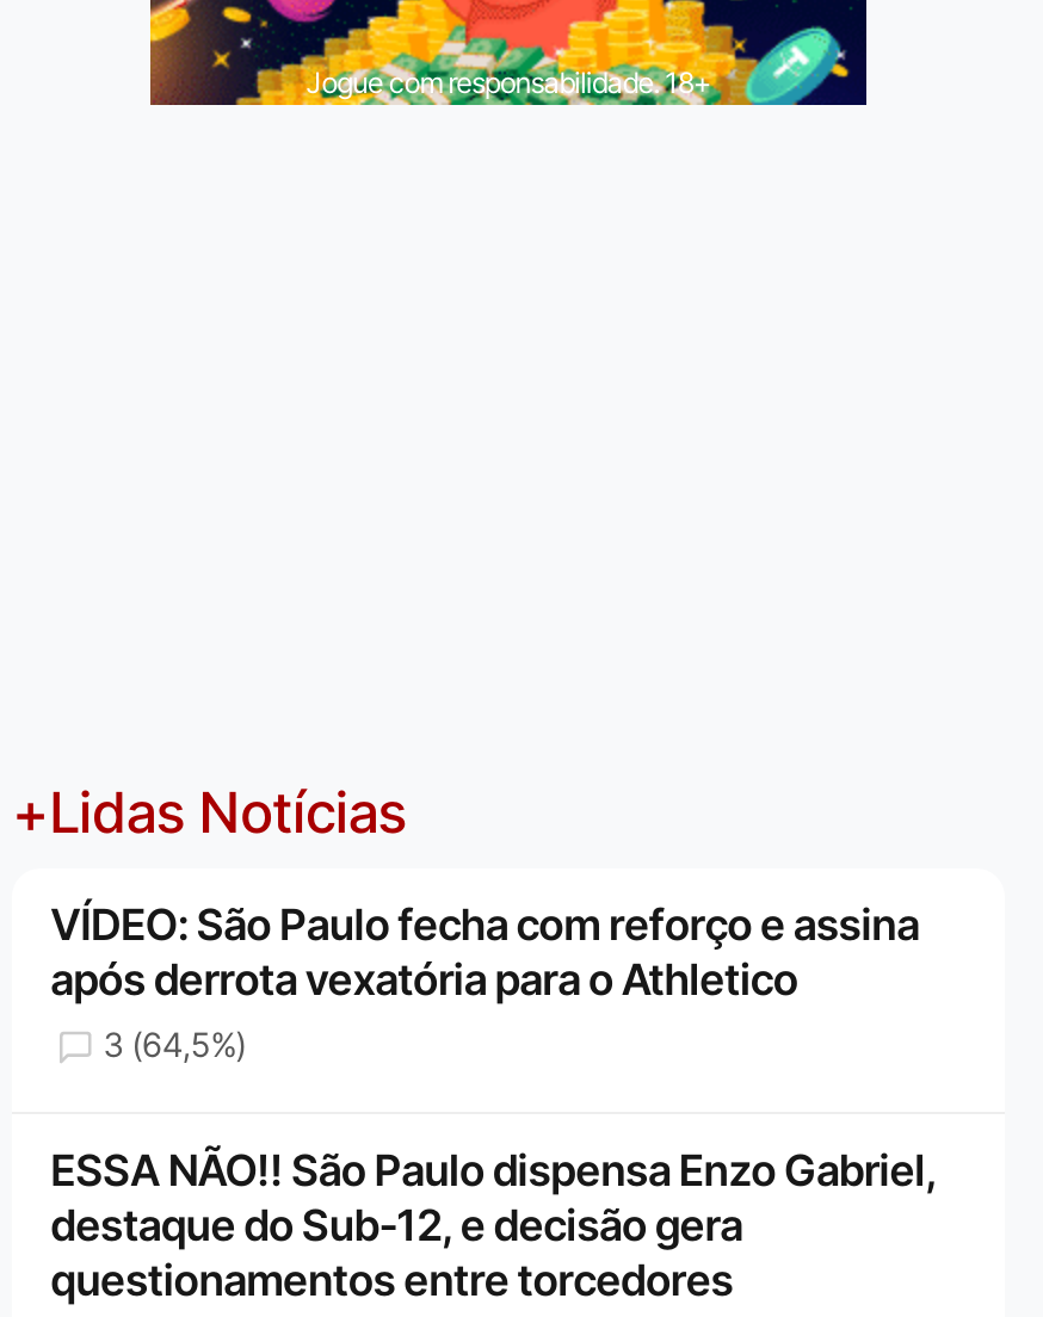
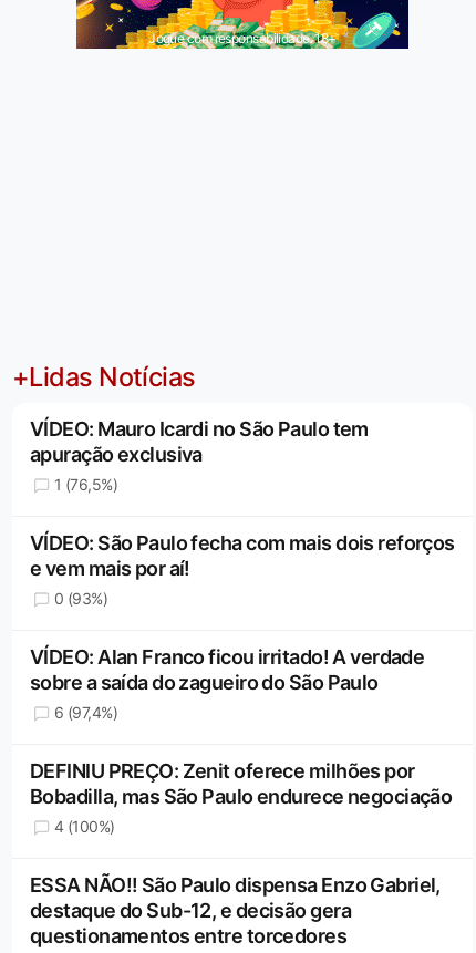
- VÍDEO: São Paulo fecha com reforço e assina
- após derrota vexatória para o Athletico
- 3 (64,5%)
+ VÍDEO: Mauro Icardi no São Paulo tem
+ apuração exclusiva
+ 1 (76,5%)
+ VÍDEO: São Paulo fecha com mais dois reforços
+ e vem mais por aí!
+ 0 (93%)
+ VÍDEO: Alan Franco ficou irritado! A verdade
+ sobre a saída do zagueiro do São Paulo
+ 6 (97,4%)
+ DEFINIU PREÇO: Zenit oferece milhões por
+ Bobadilla, mas São Paulo endurece negociação
+ 4 (100%)
